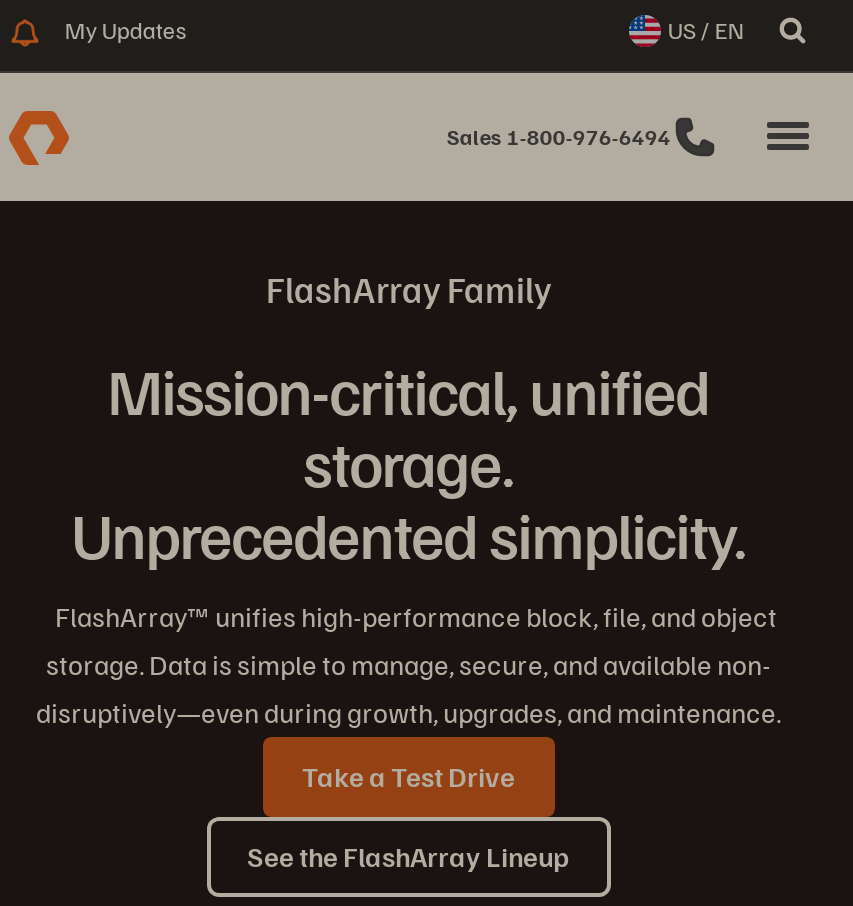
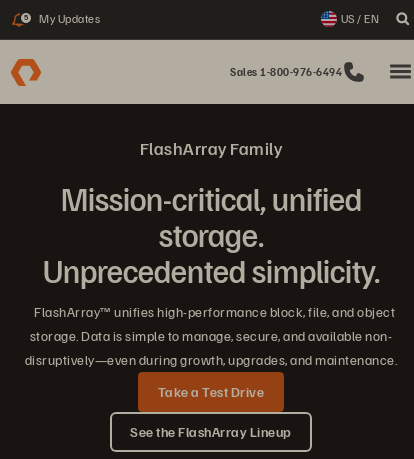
+ 5
